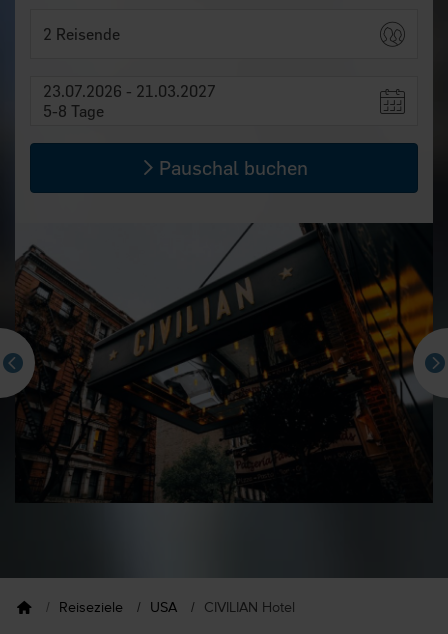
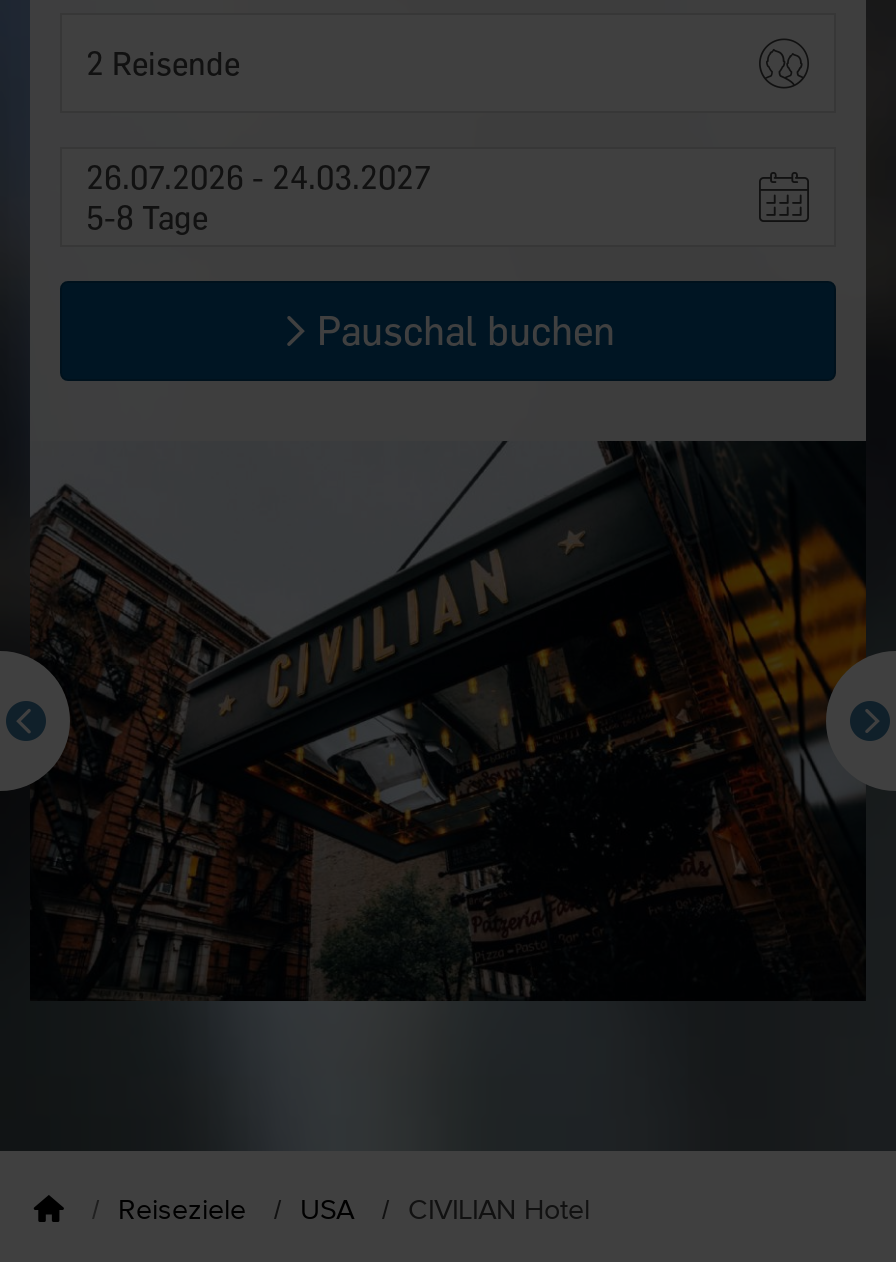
- 23.07.2026 - 21.03.2027
+ 26.07.2026 - 24.03.2027
